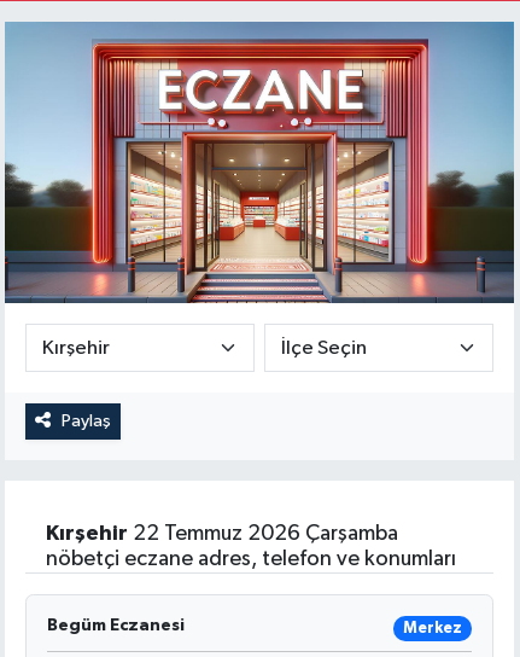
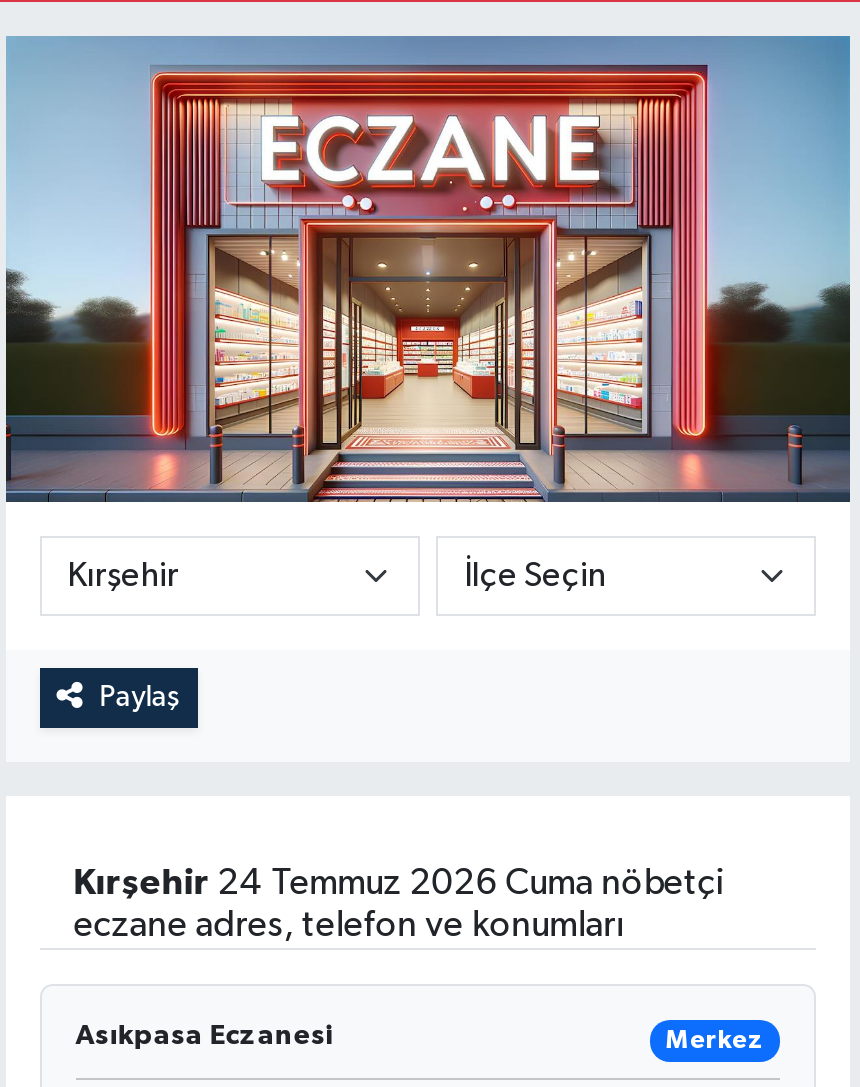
- Kırşehir 22 Temmuz 2026 Çarşamba
- nöbetçi eczane adres, telefon ve konumları
+ Kırşehir 24 Temmuz 2026 Cuma nöbetçi
+ eczane adres, telefon ve konumları

- Begüm Eczanesi
+ Asıkpasa Eczanesi
